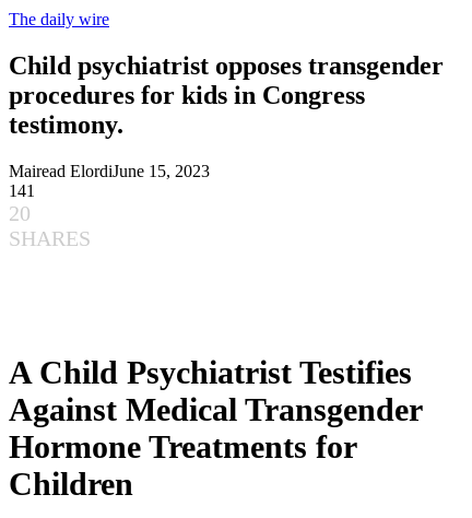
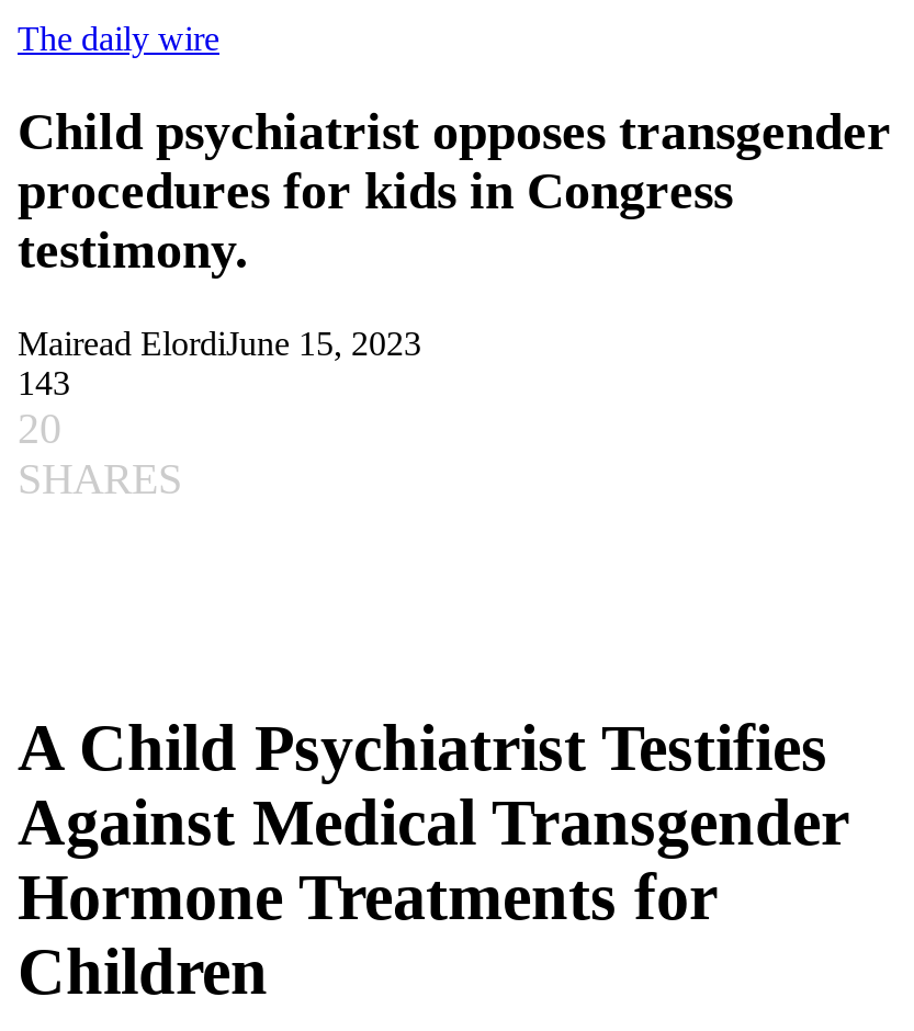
- 141
+ 143
